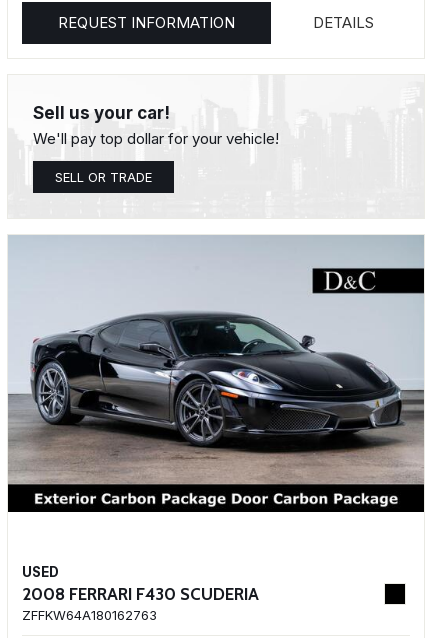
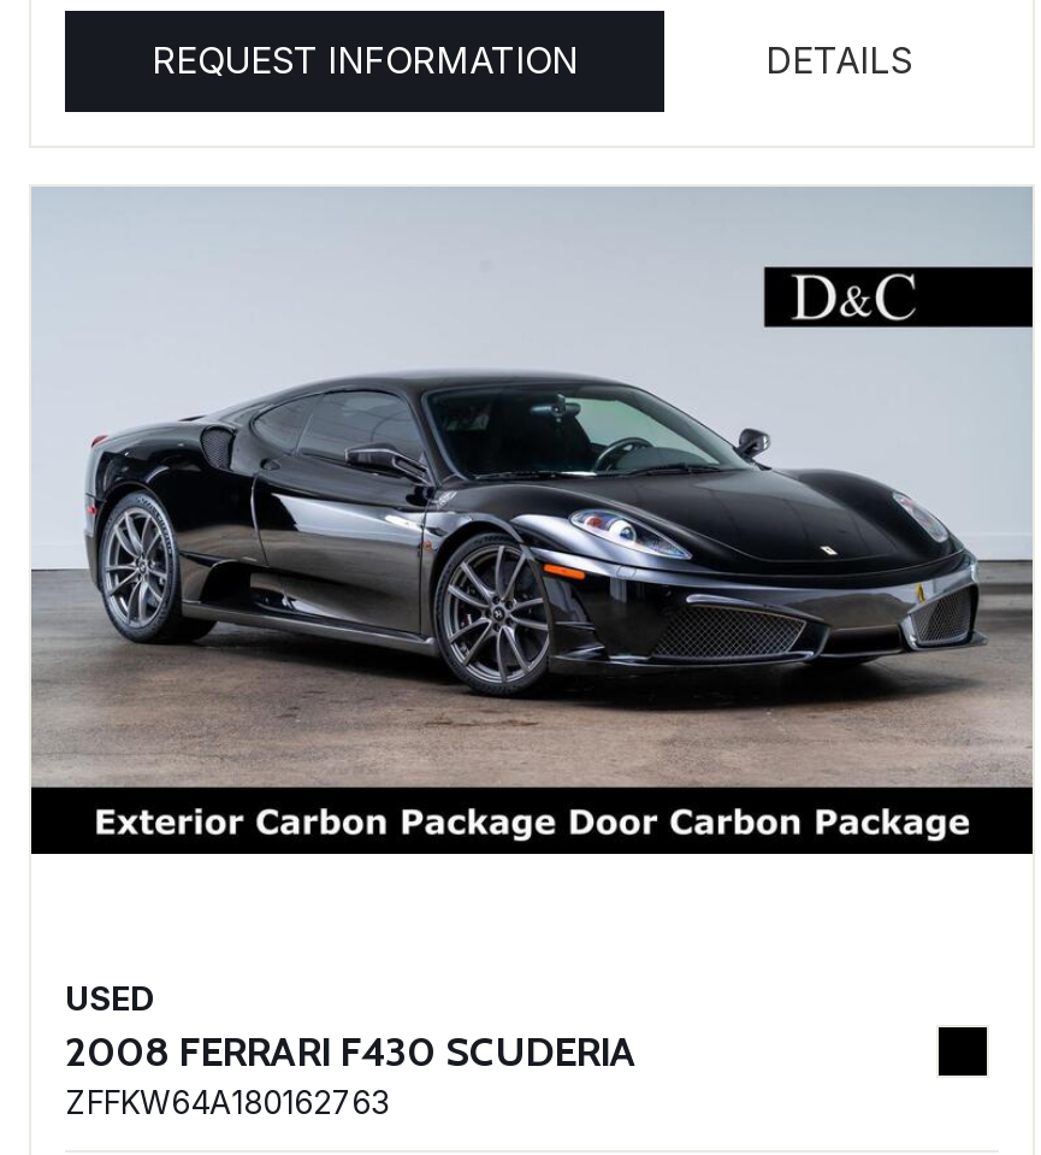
- Sell us your car!
- We'll pay top dollar for your vehicle!
- SELL OR TRADE
